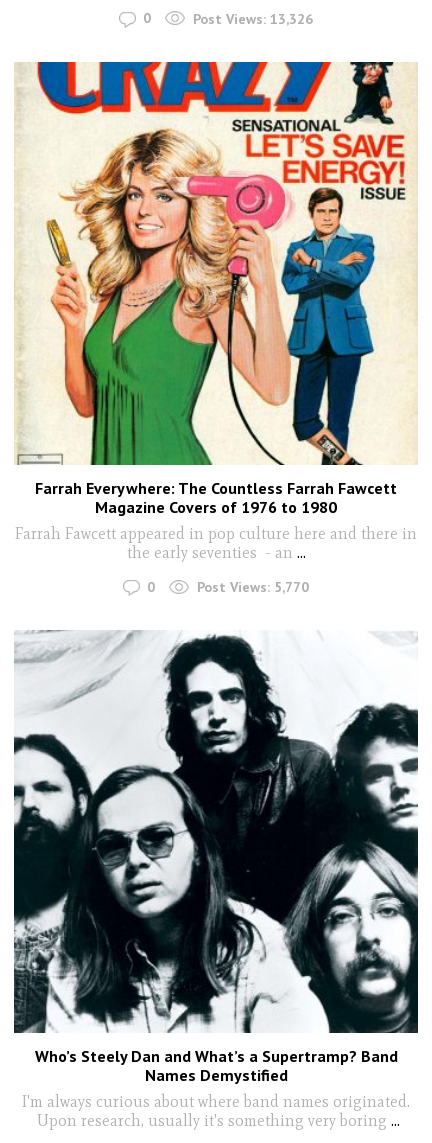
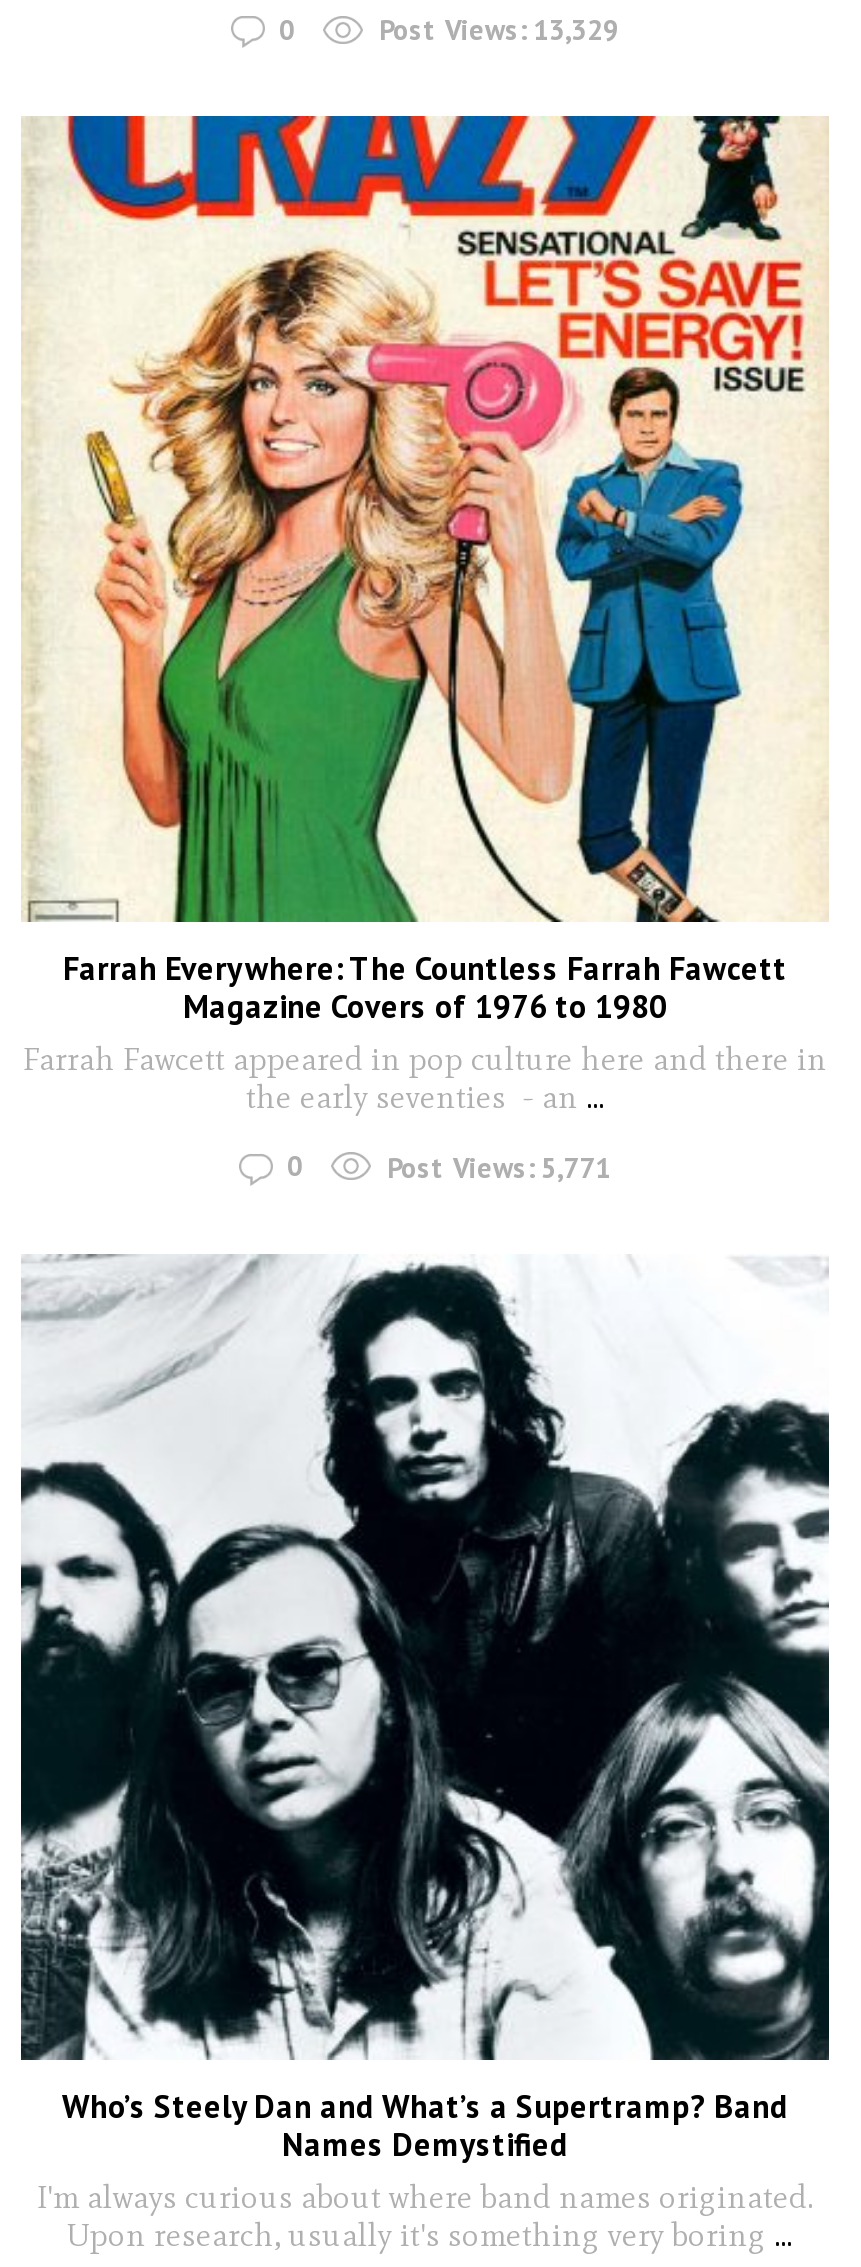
- Post Views: 13,326
+ Post Views: 13,329

- Post Views: 5,770
+ Post Views: 5,771
